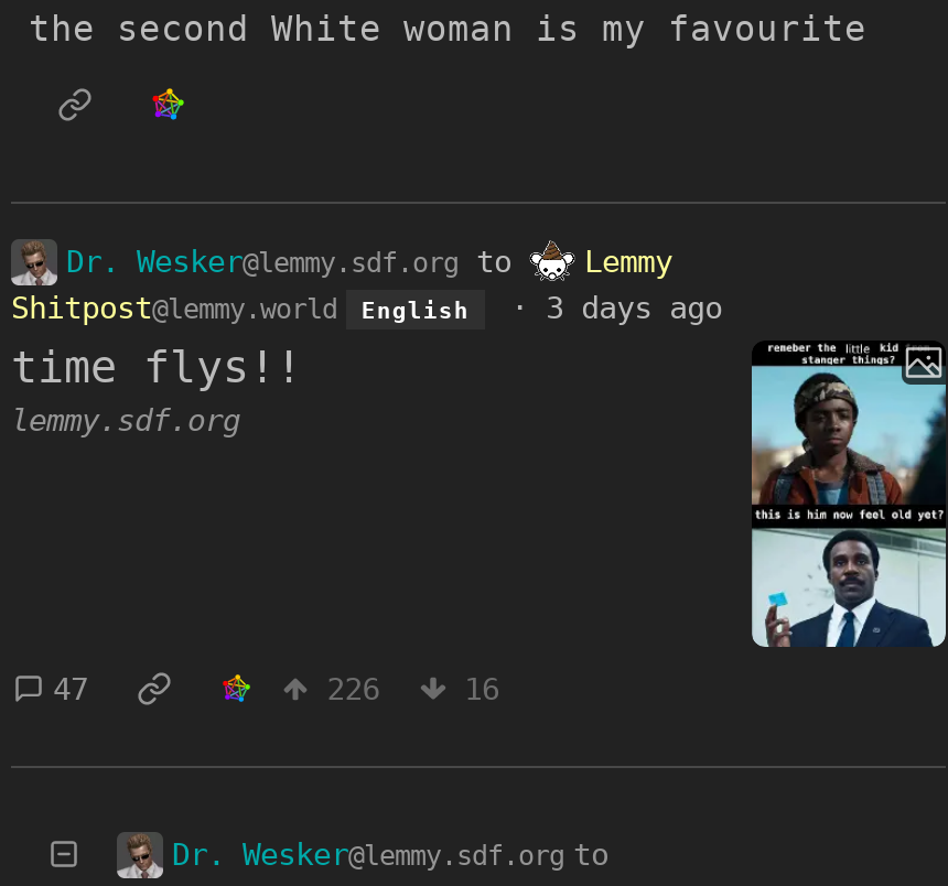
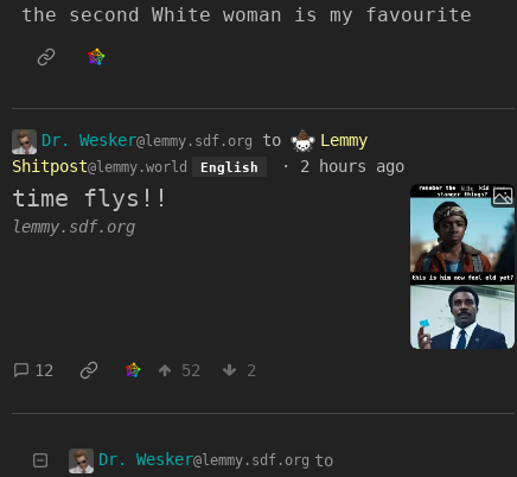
- Shitpost@lemmy.world English · 3 days ago
+ Shitpost@lemmy.world English · 2 hours ago

- 47
+ 12

- 226
+ 52

- 16
+ 2
